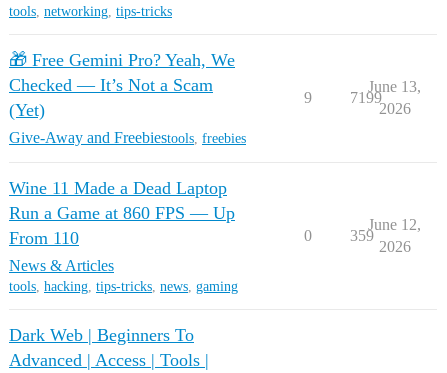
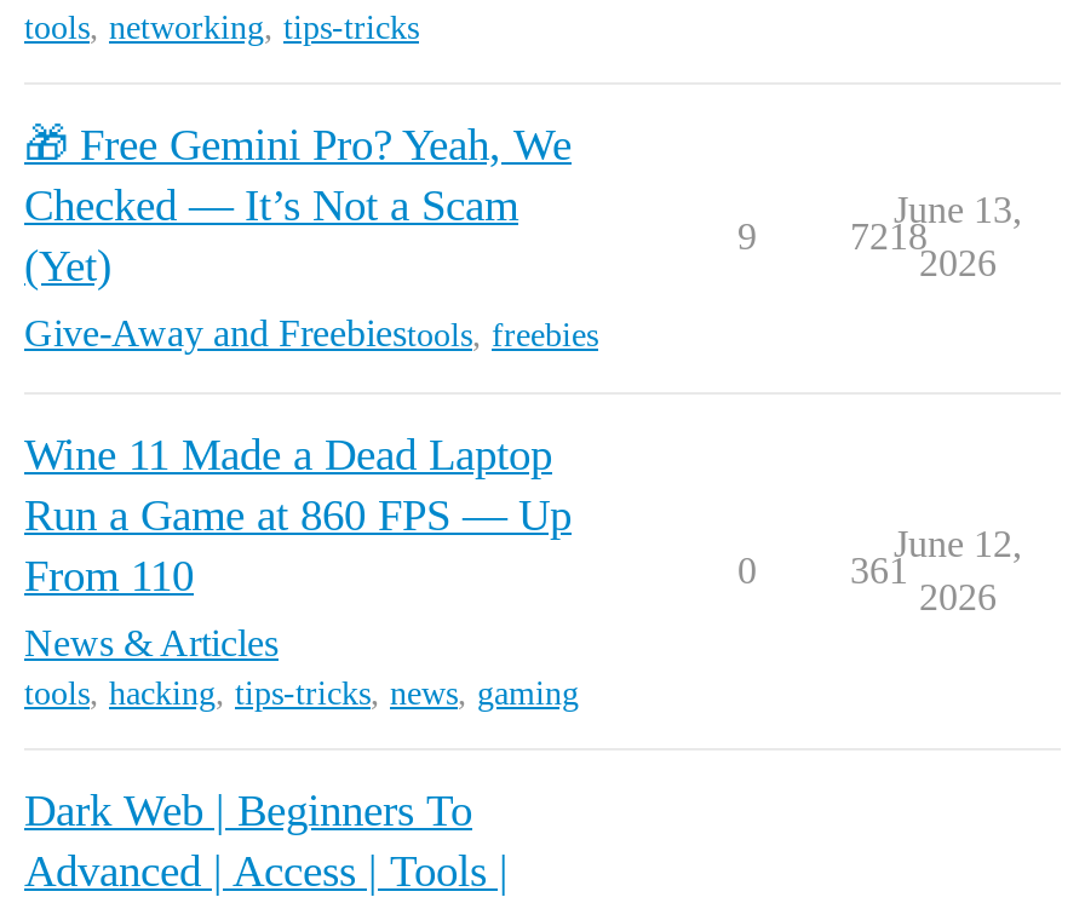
- 7199
+ 7218

- 359
+ 361
